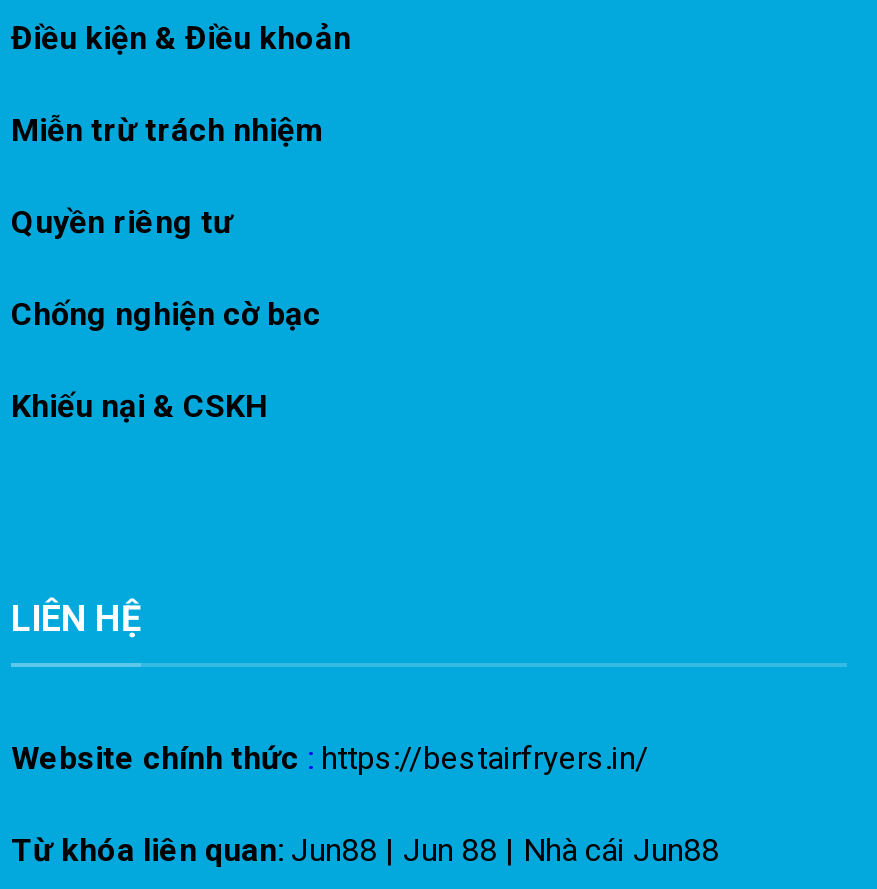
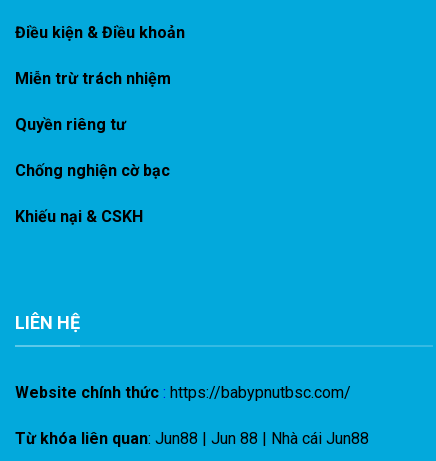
- Website chính thức: https://bestairfryers.in/
+ Website chính thức: https://babypnutbsc.com/
